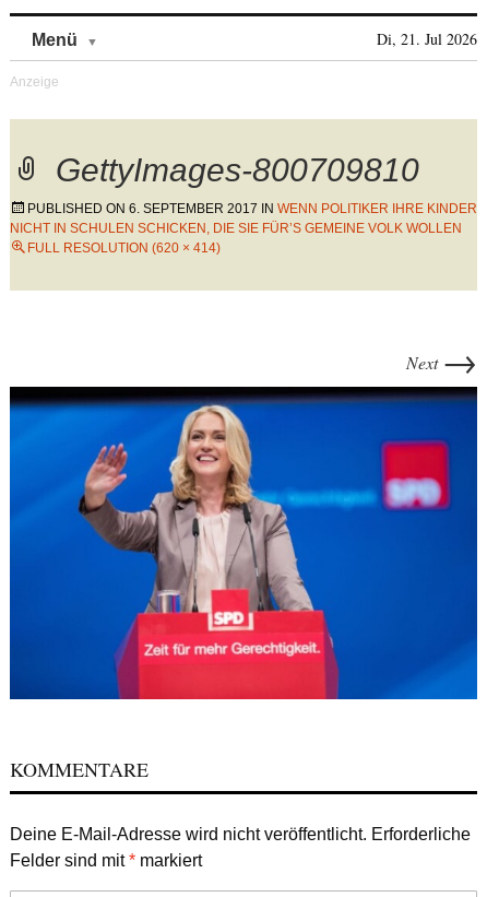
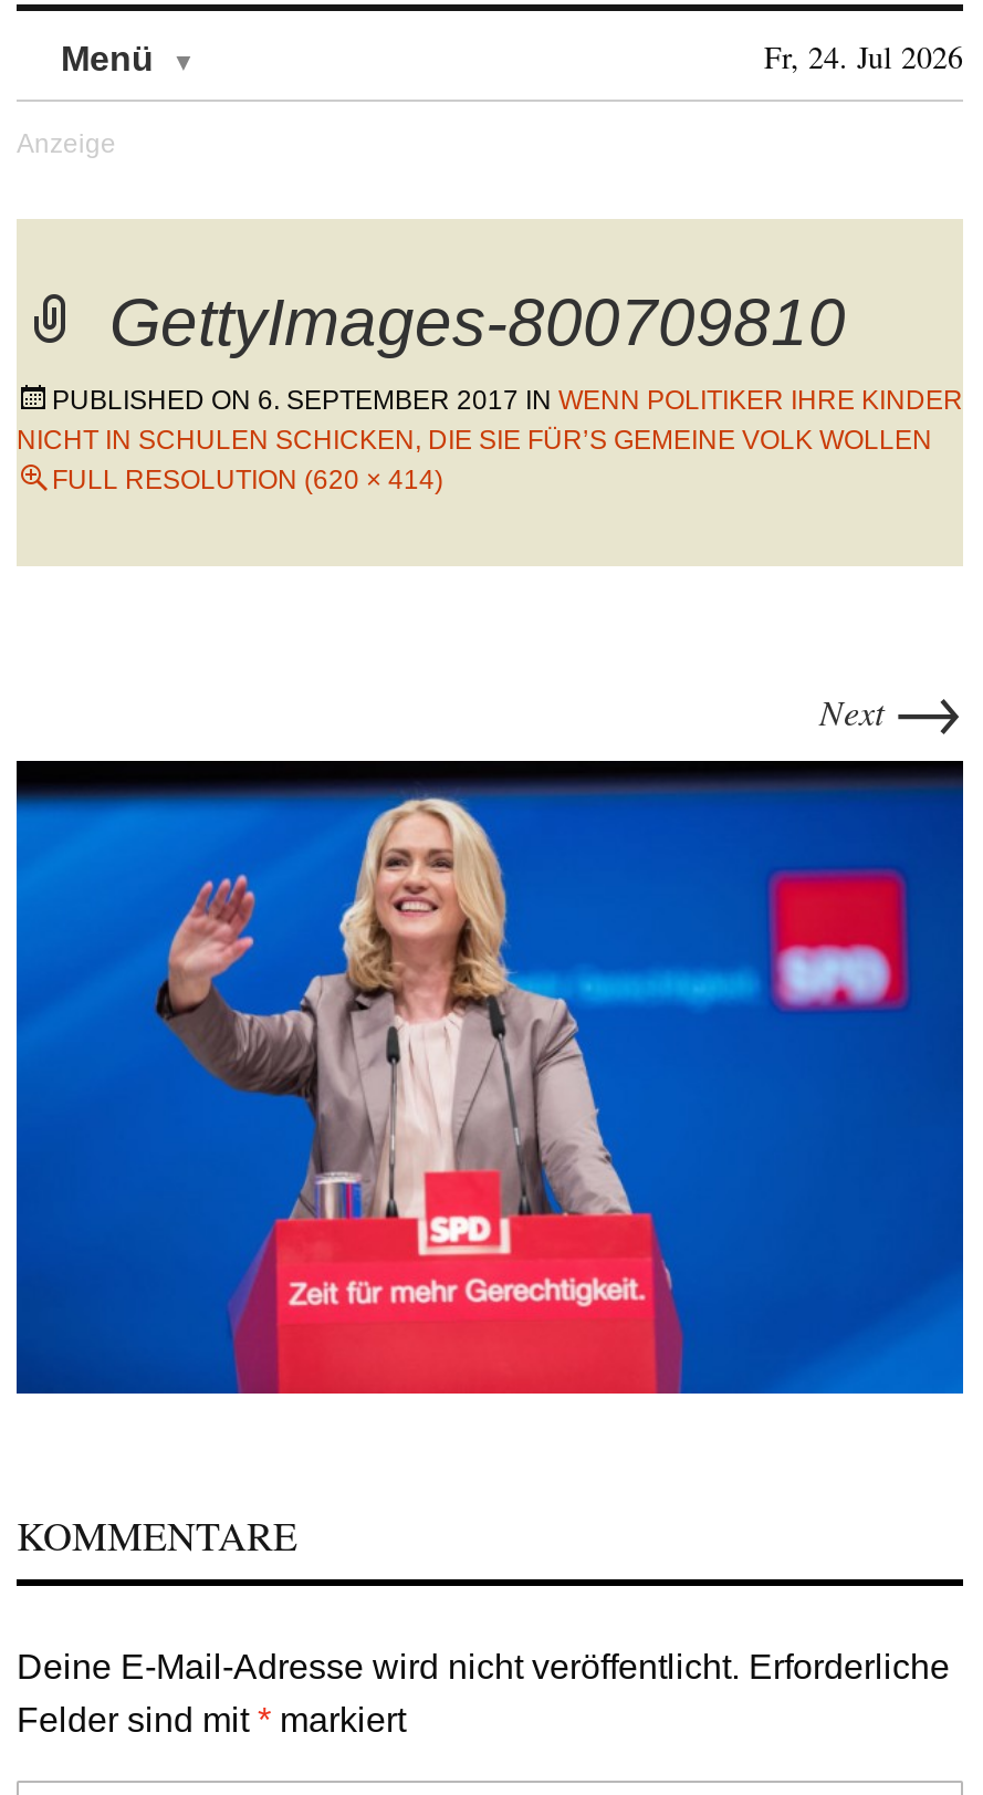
- Di, 21. Jul 2026
+ Fr, 24. Jul 2026
